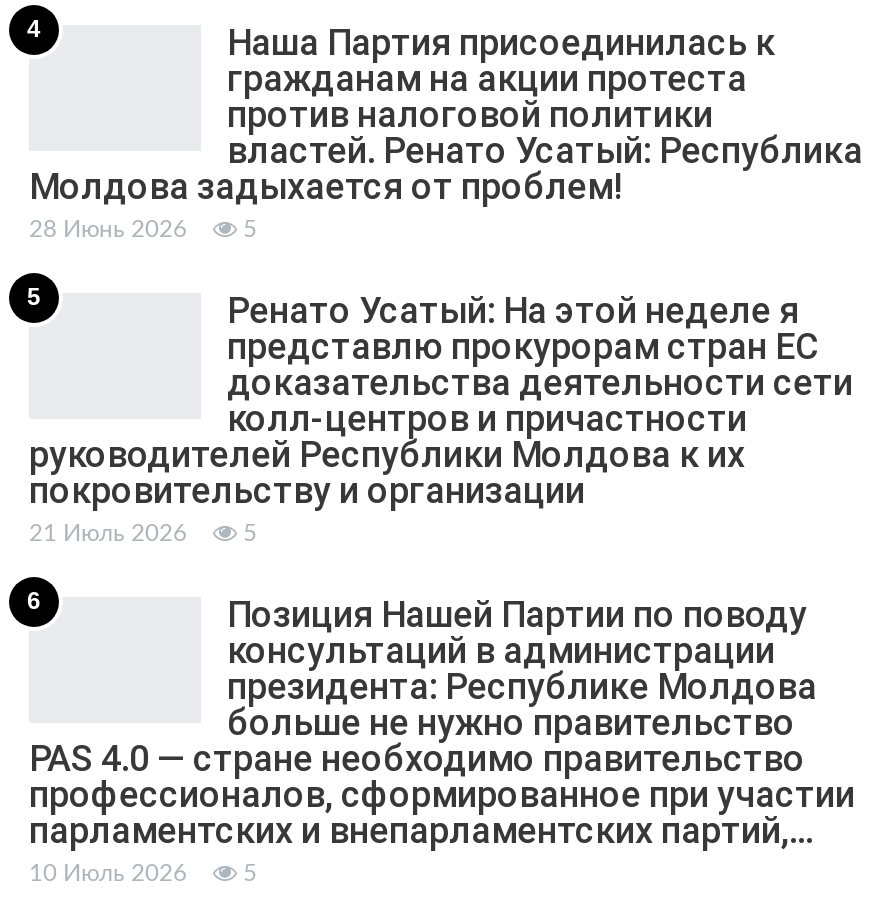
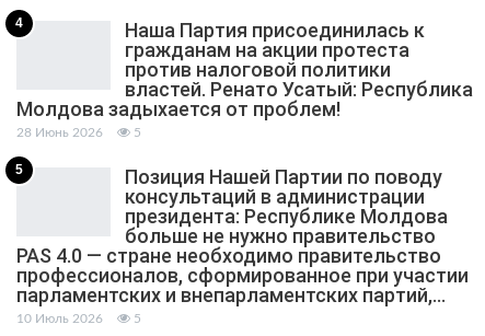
- Ренато Усатый: На этой неделе я
- представлю прокурорам стран ЕС
- доказательства деятельности сети
- колл-центров и причастности
- руководителей Республики Молдова к их
- покровительству и организации
- 21 Июль 2026
- 5
- 6
